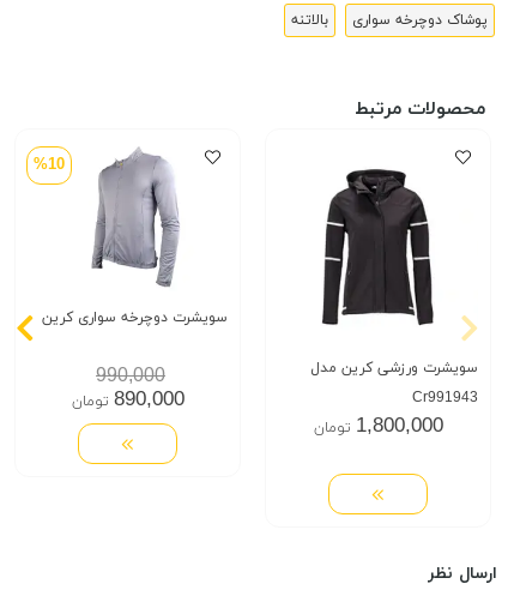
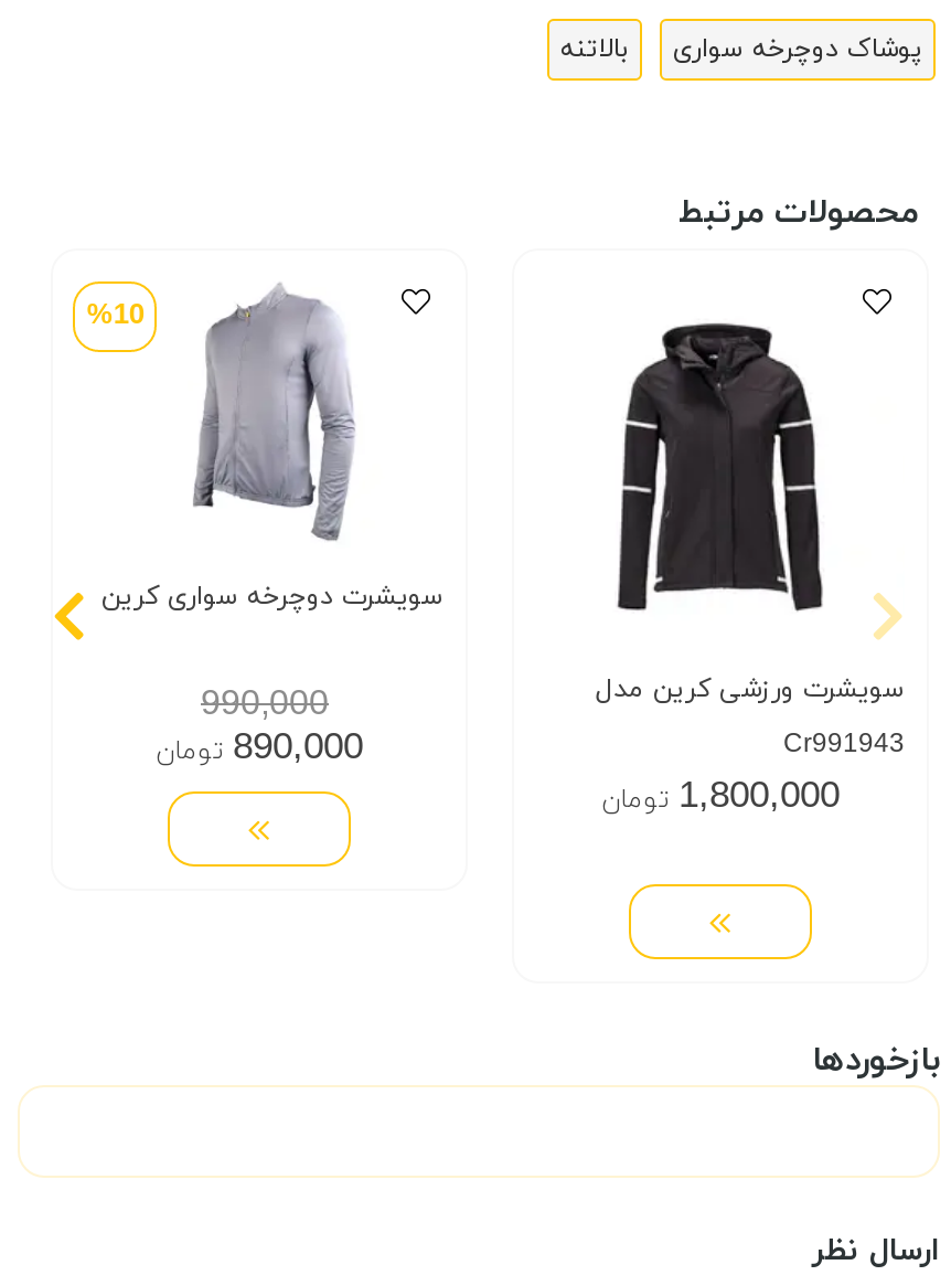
+ بازخوردها
